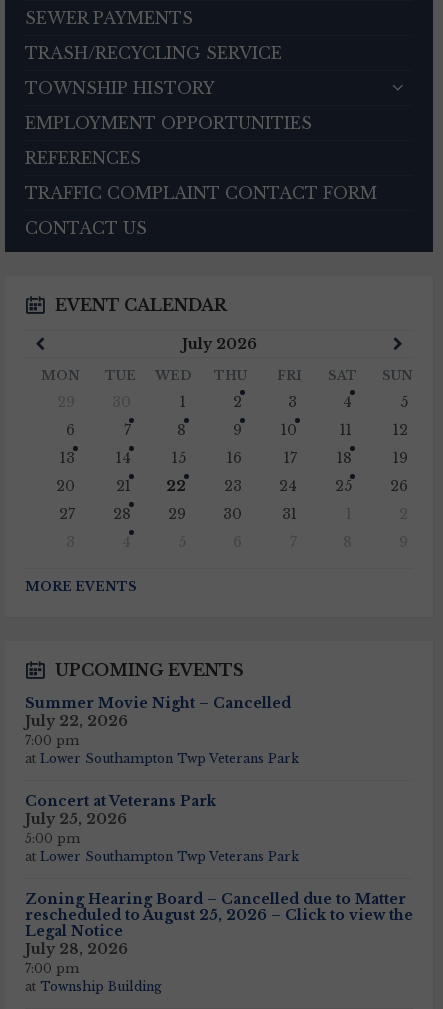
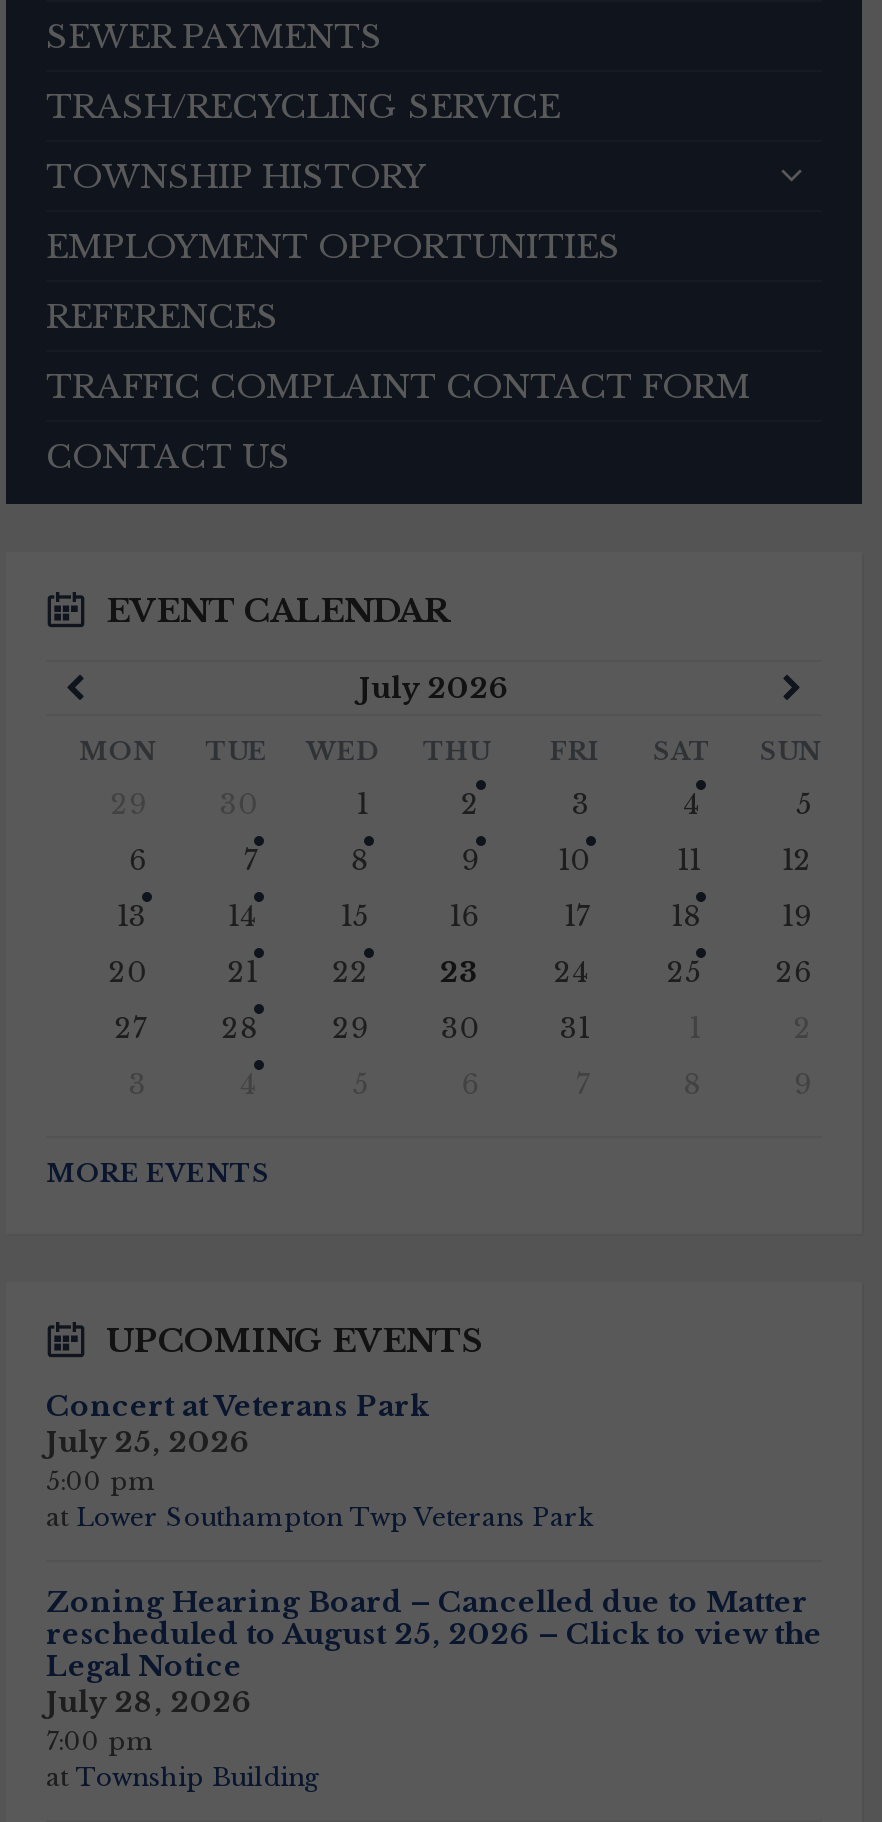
- Summer Movie Night – Cancelled
- July 22, 2026
- 7:00 pm
- at Lower Southampton Twp Veterans Park
